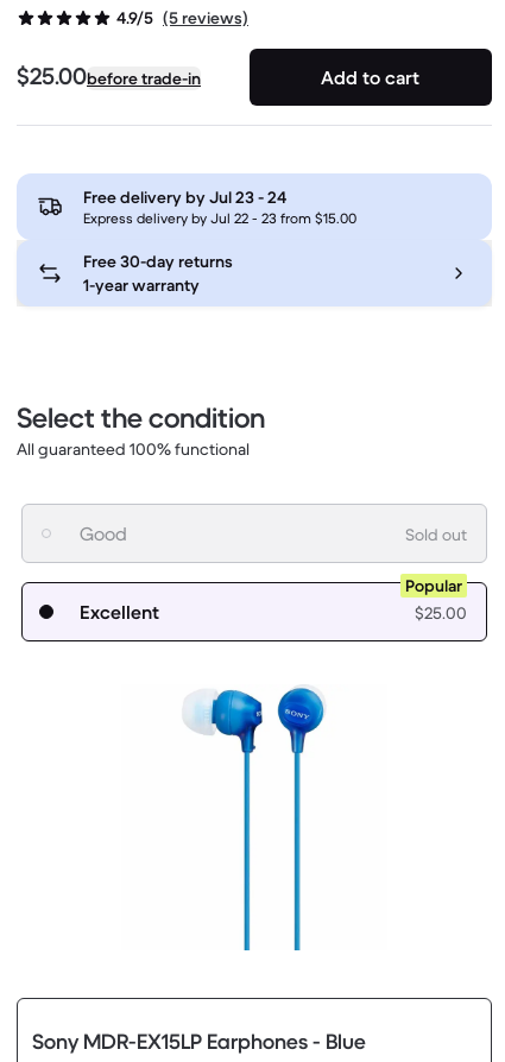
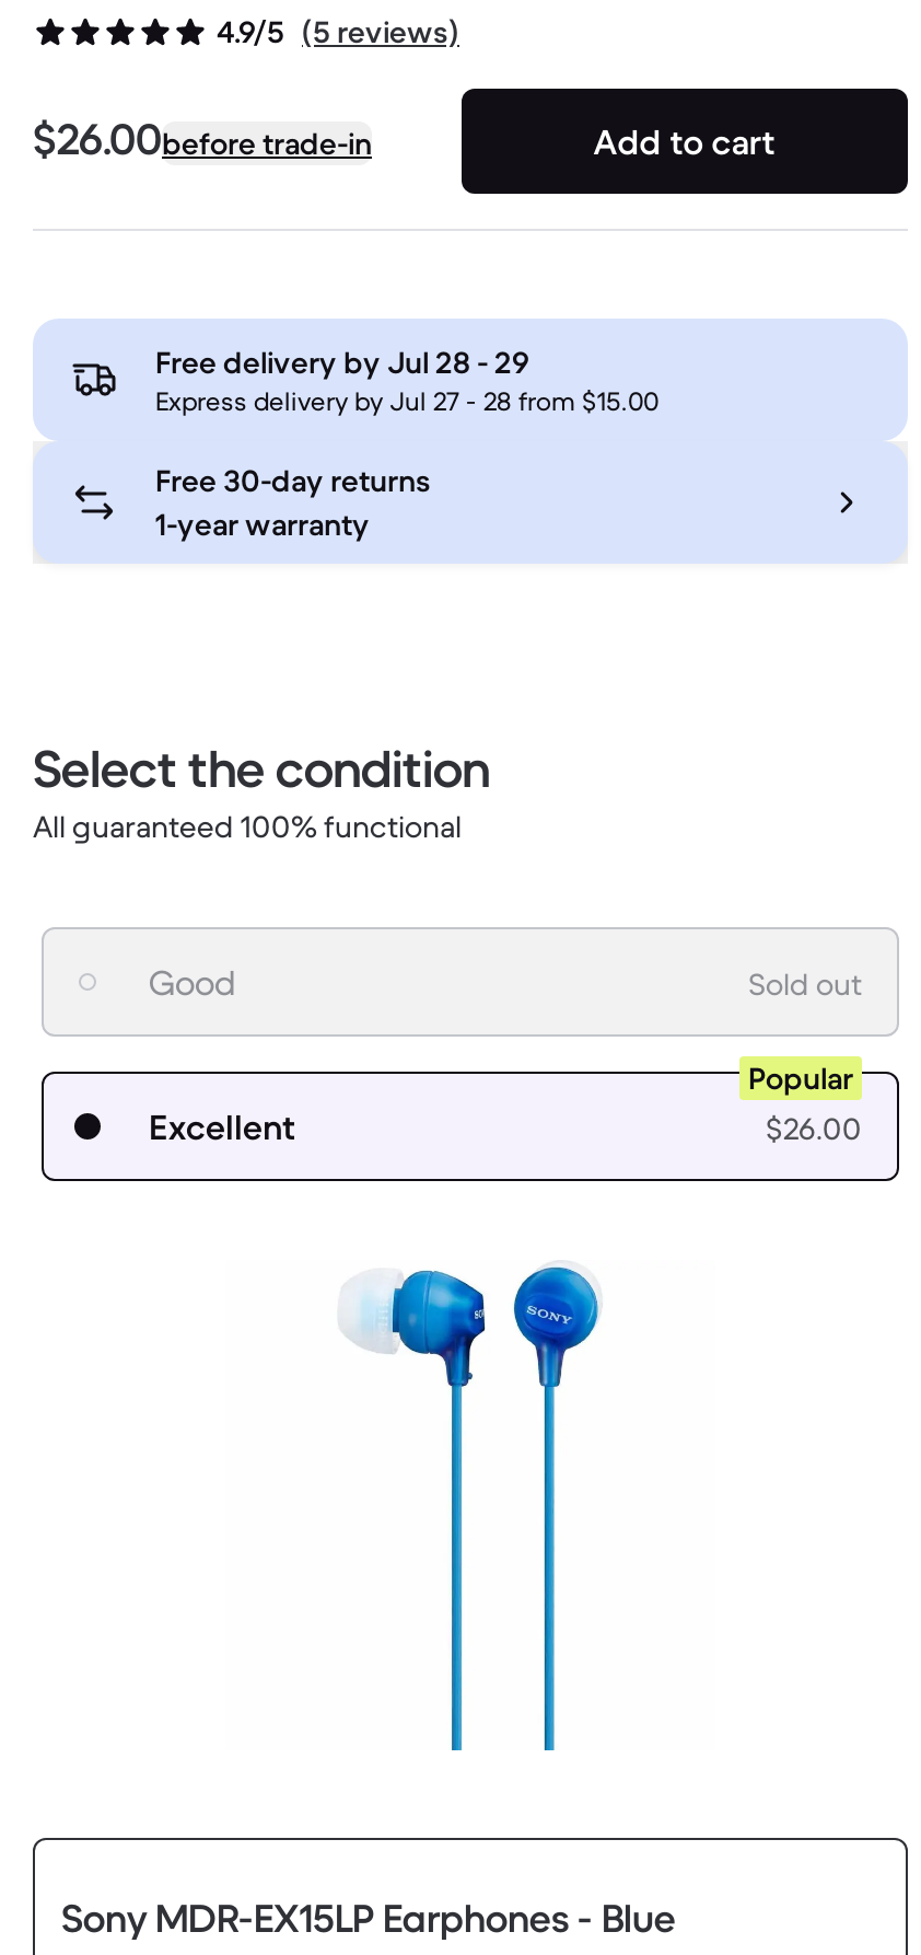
- $25.00before trade-in
+ $26.00before trade-in

- Free delivery by Jul 23 - 24
+ Free delivery by Jul 28 - 29

- Express delivery by Jul 22 - 23 from $15.00
+ Express delivery by Jul 27 - 28 from $15.00

- $25.00
+ $26.00
